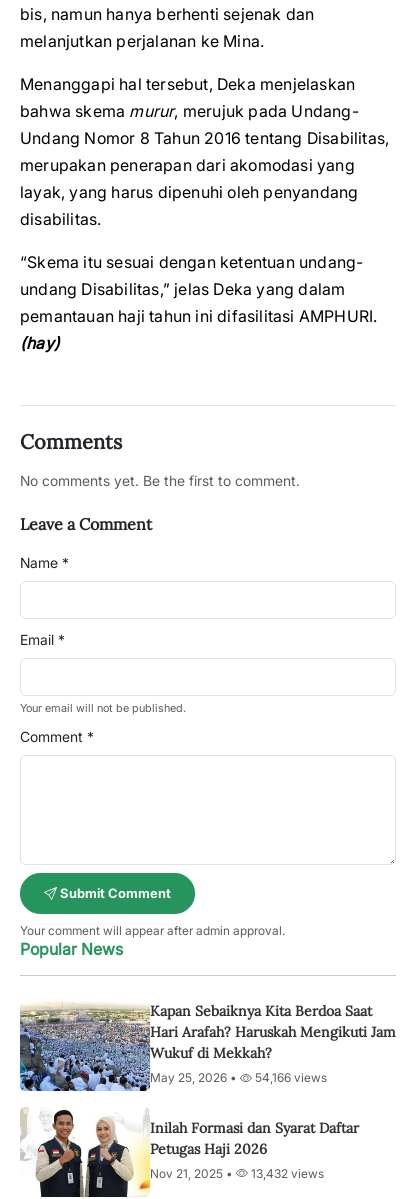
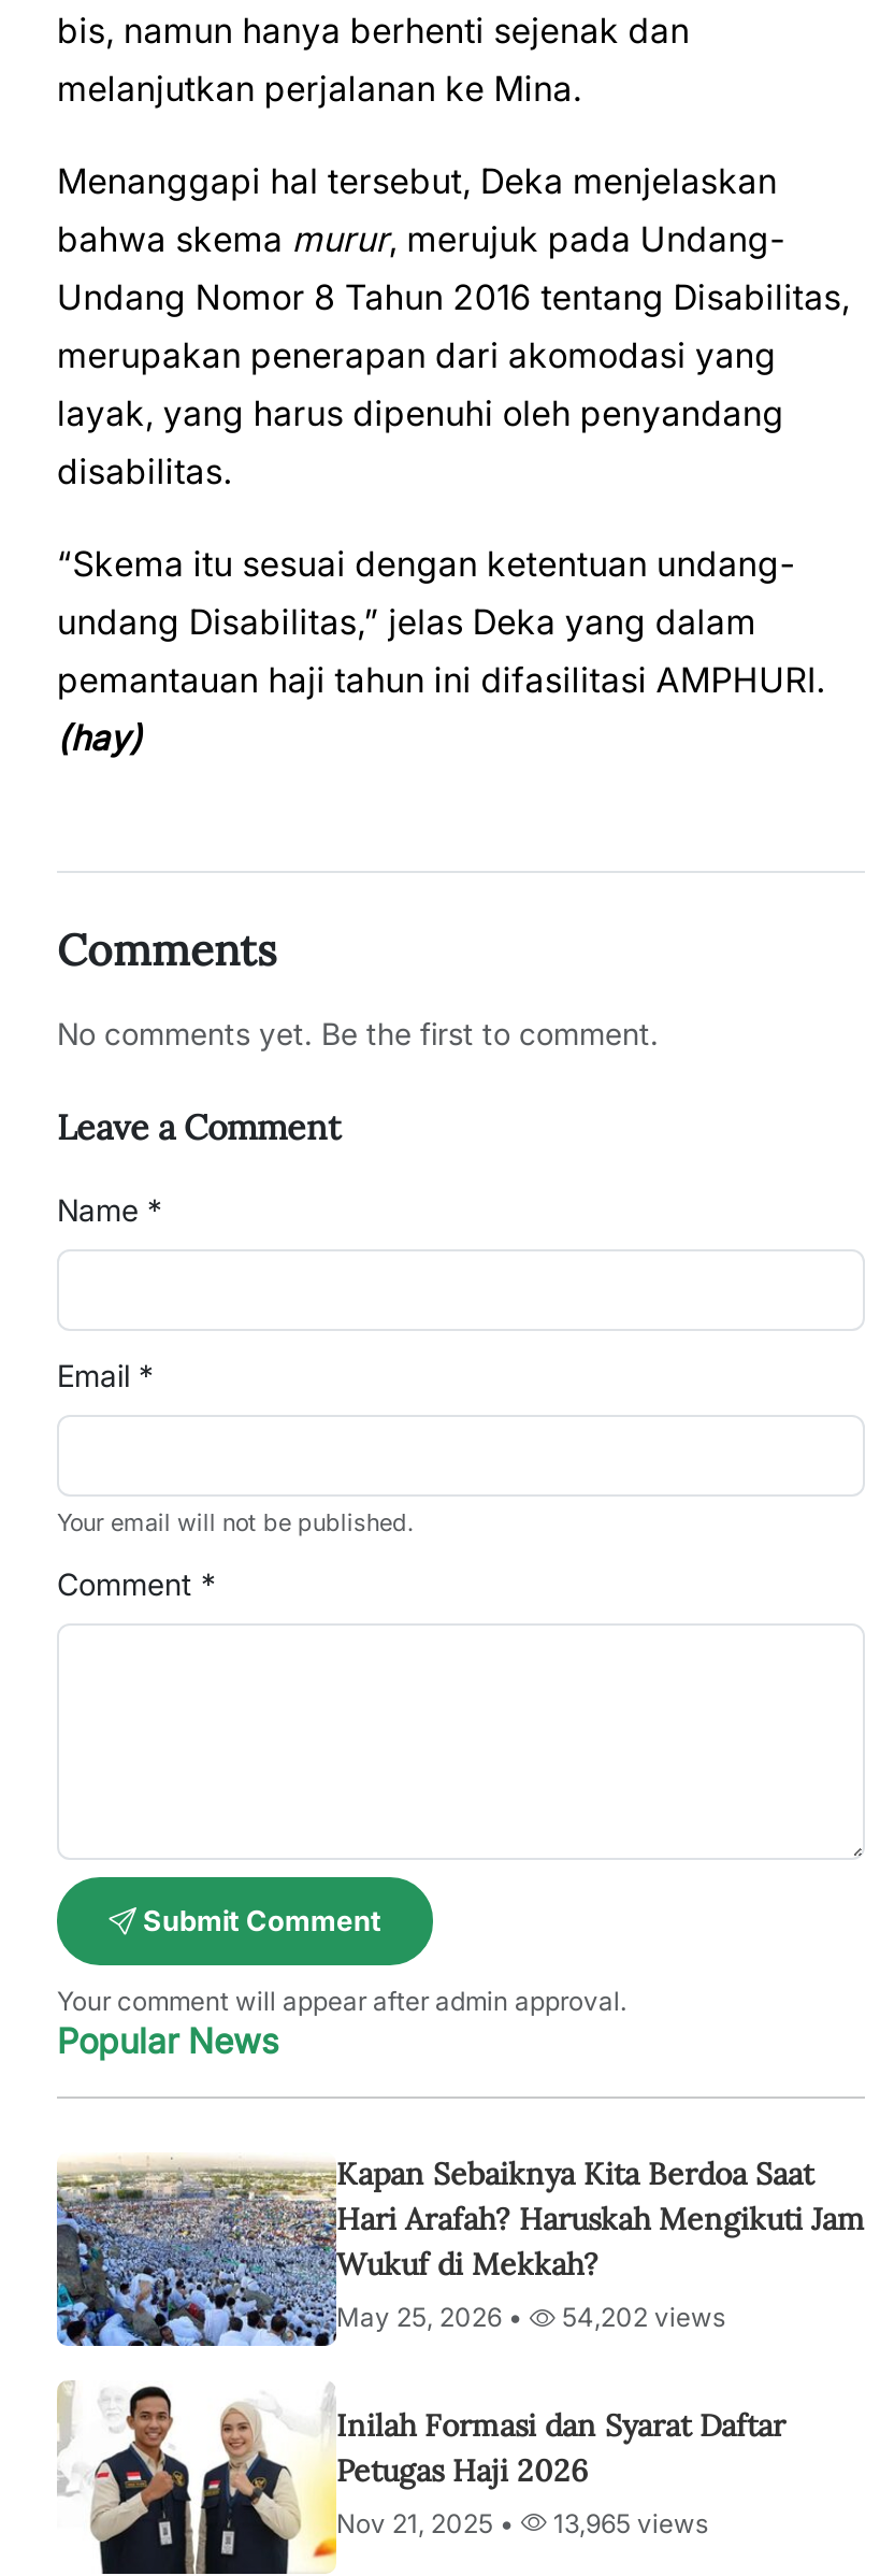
- May 25, 2026 • 54,166 views
+ May 25, 2026 • 54,202 views

- Nov 21, 2025 • 13,432 views
+ Nov 21, 2025 • 13,965 views
